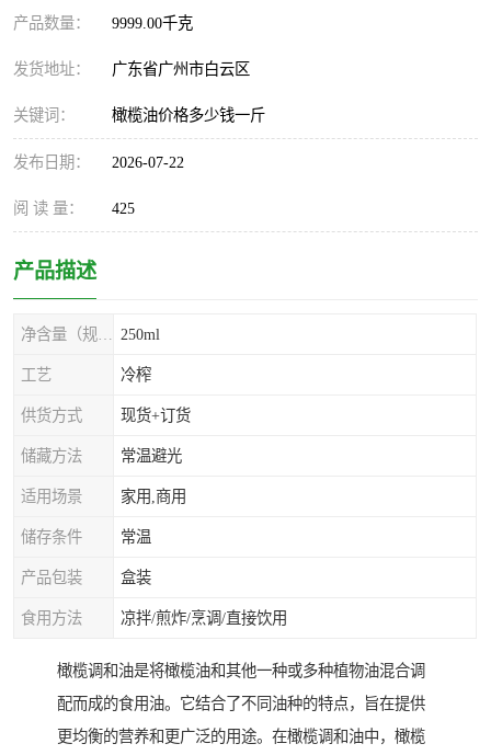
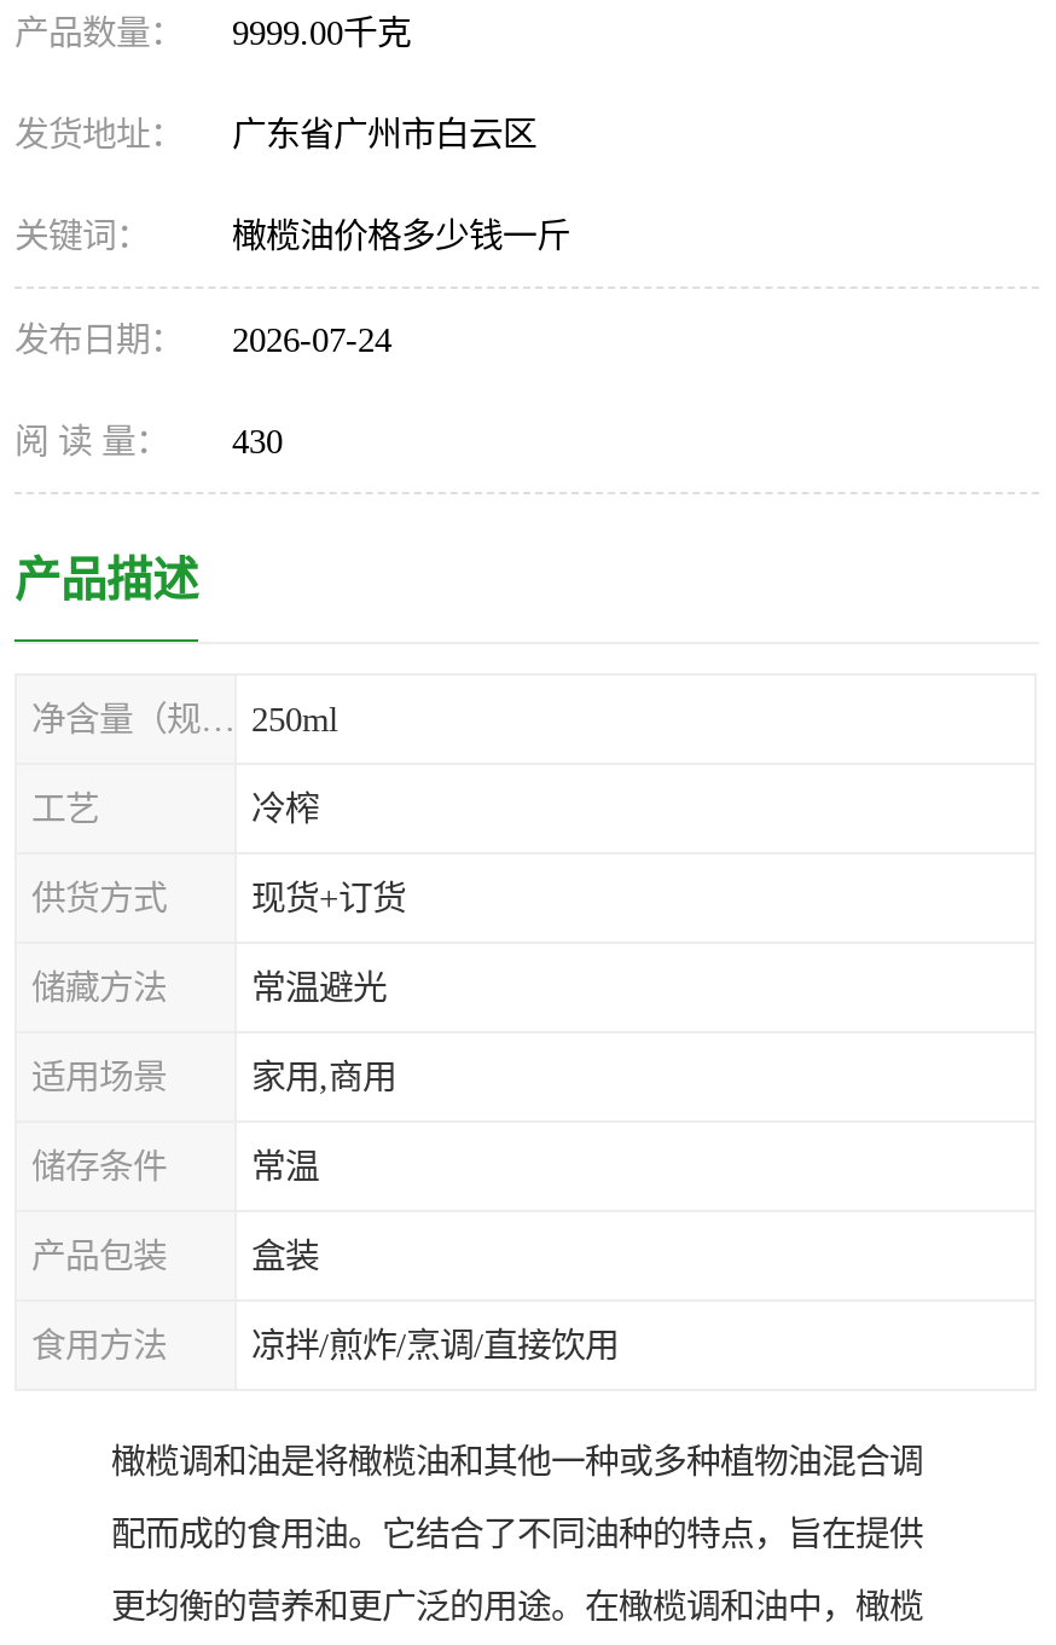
- 发布日期： 2026-07-22
+ 发布日期： 2026-07-24

- 阅 读 量： 425
+ 阅 读 量： 430
